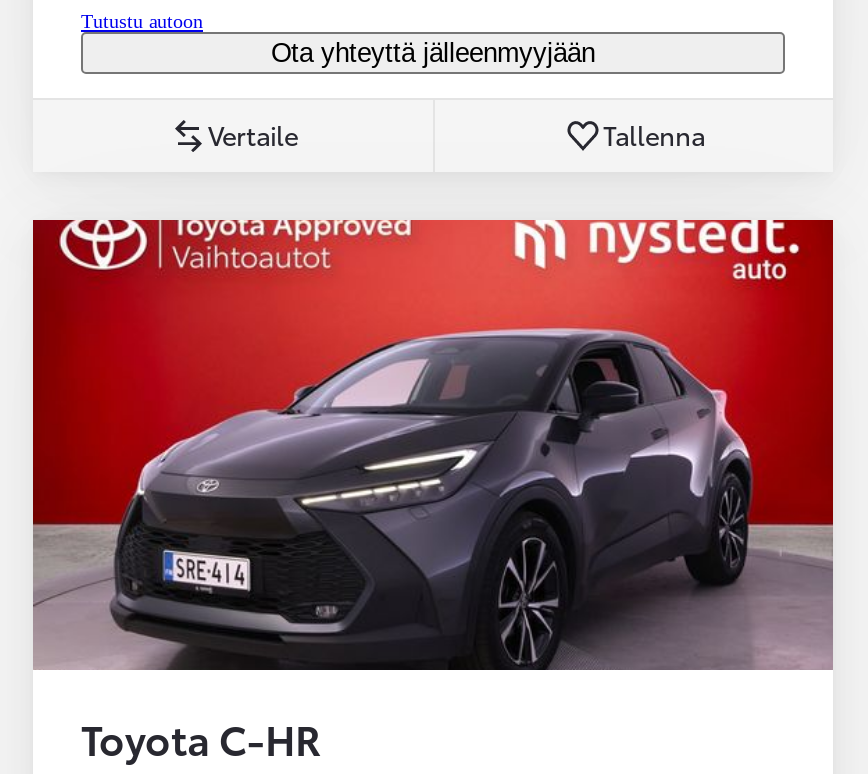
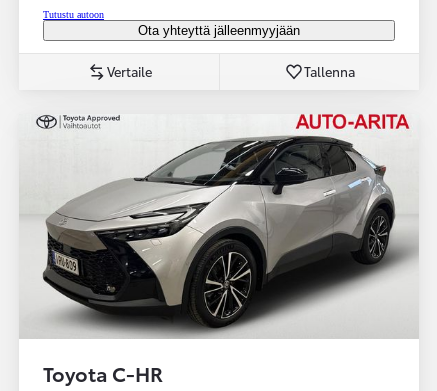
- [image]
+ [image]
